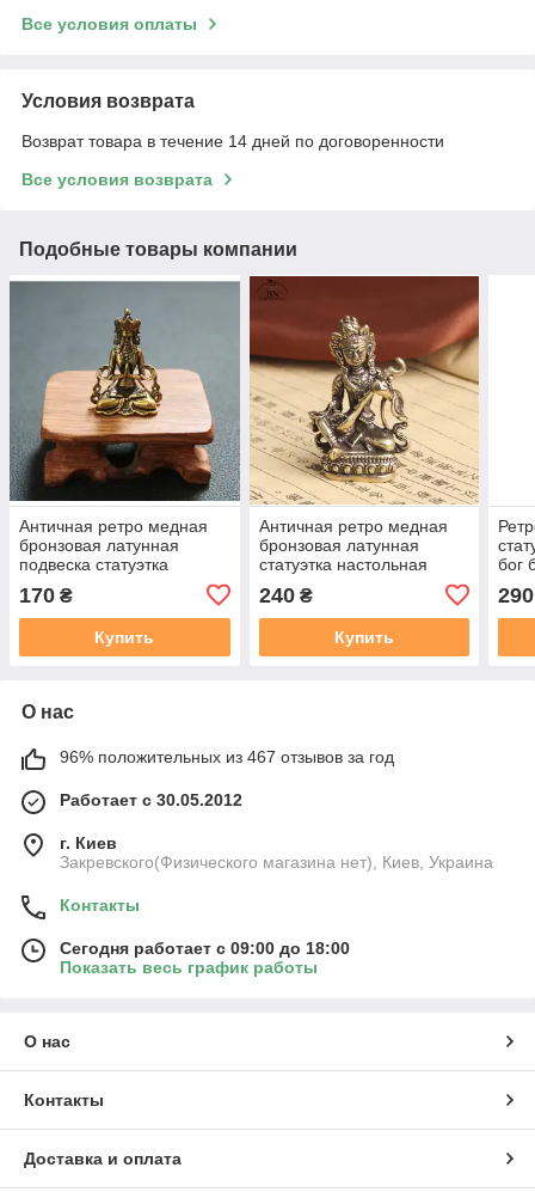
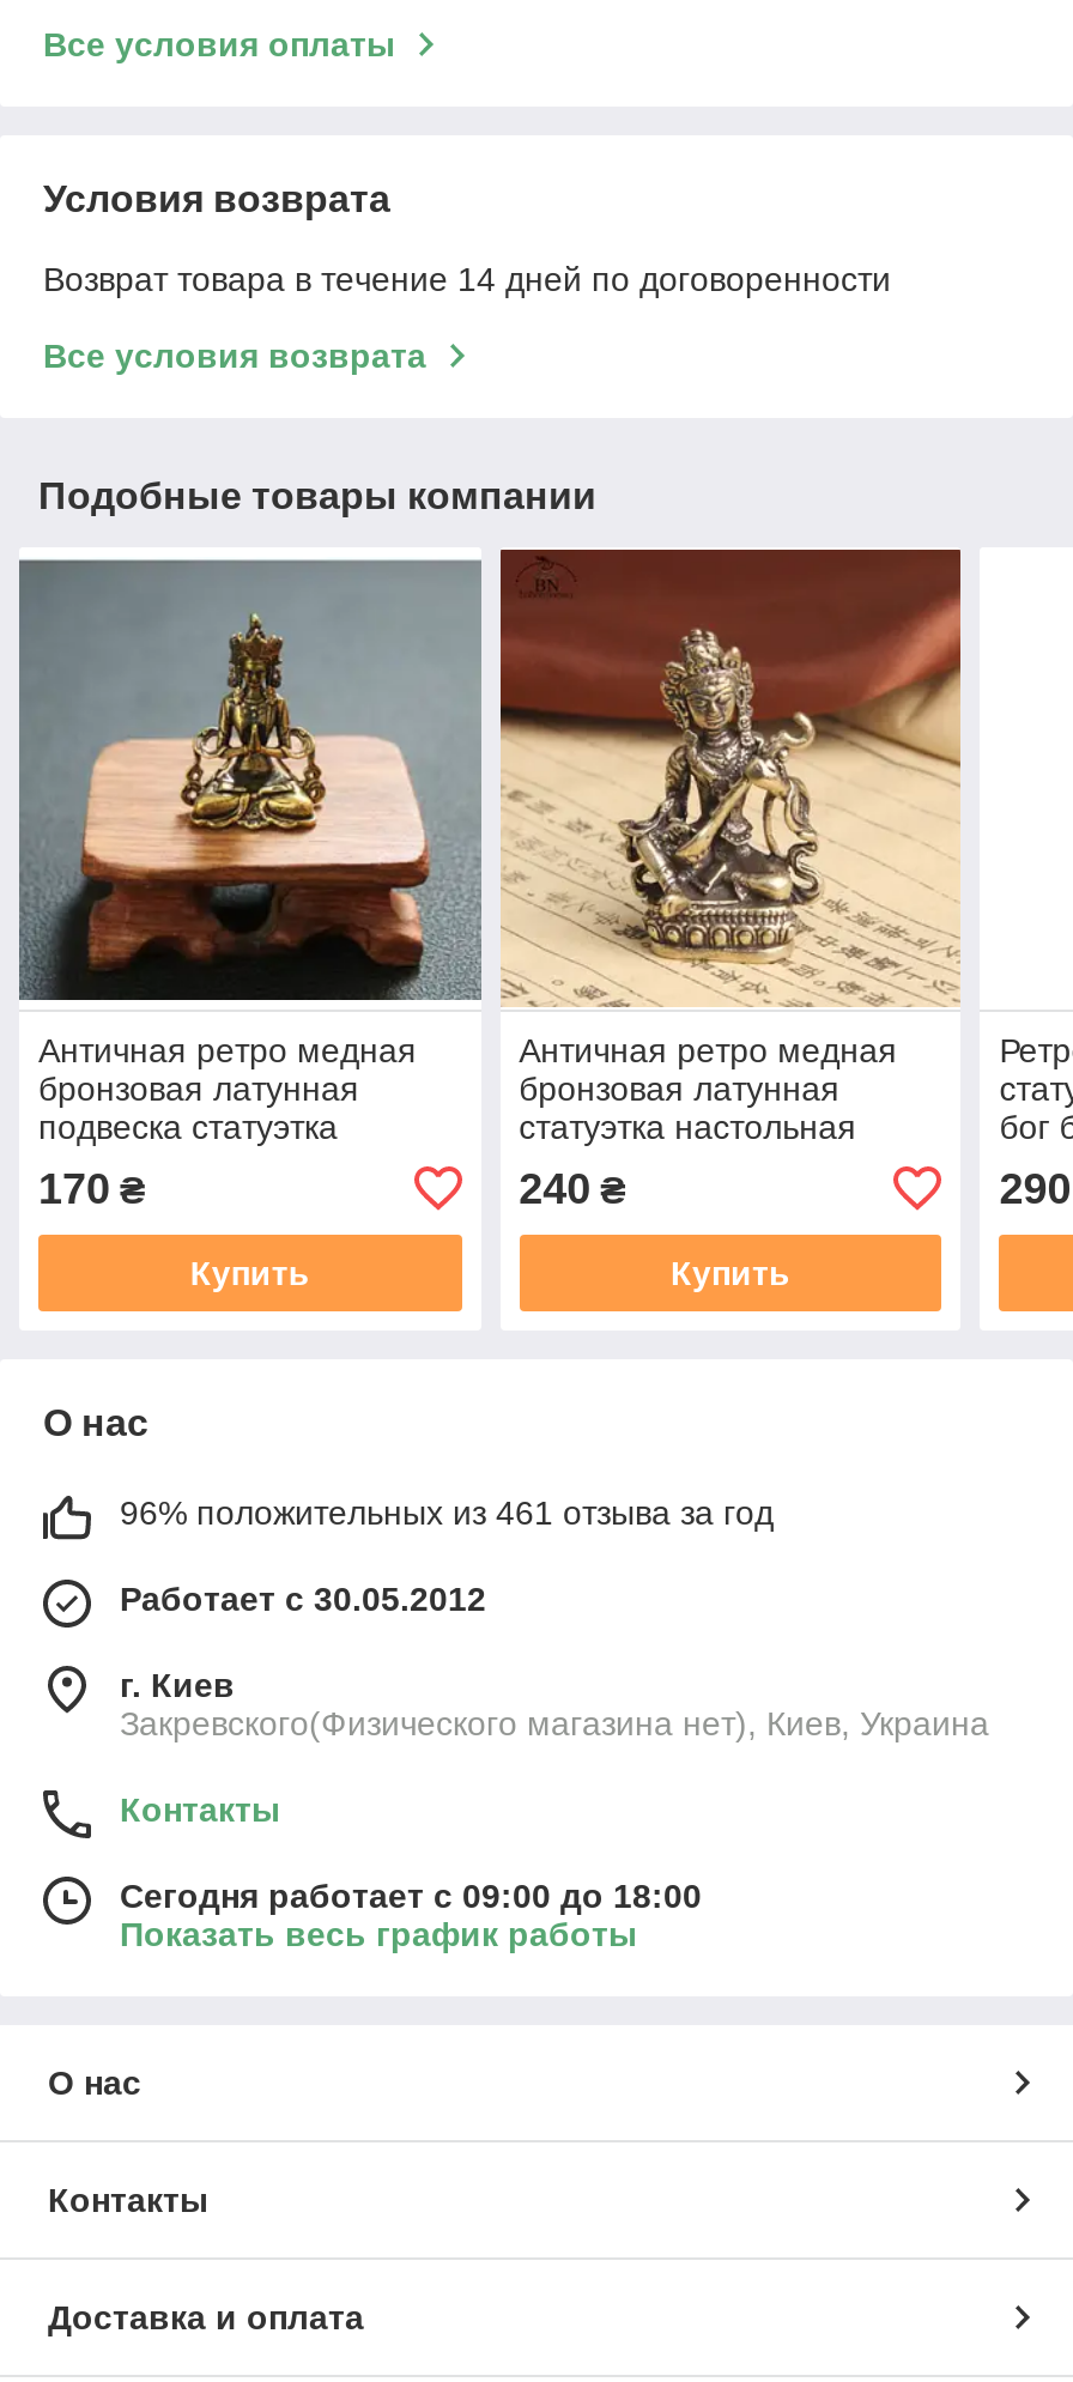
- 96% положительных из 467 отзывов за год
+ 96% положительных из 461 отзыва за год
